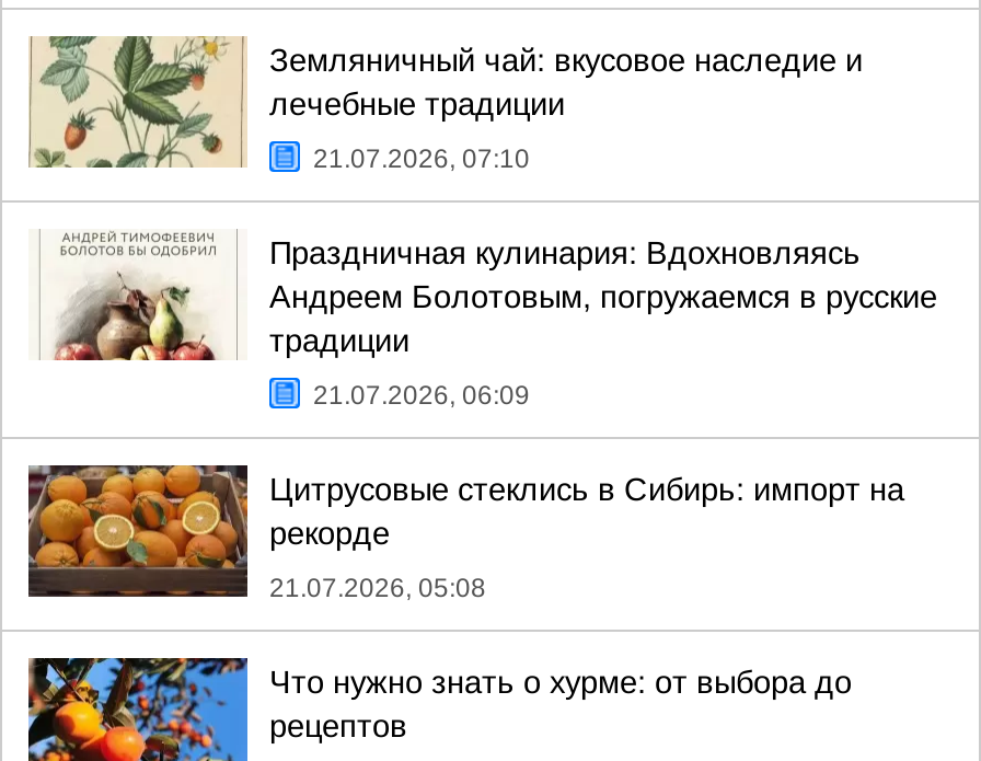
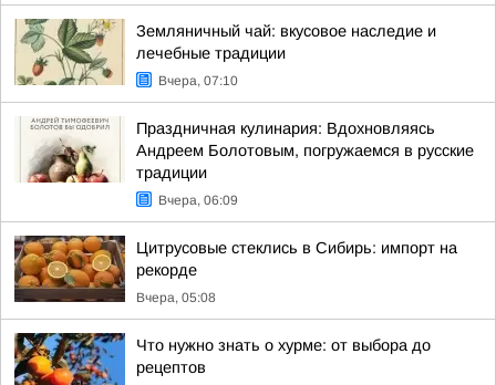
- 21.07.2026, 07:10
+ Вчера, 07:10

- 21.07.2026, 06:09
+ Вчера, 06:09

- 21.07.2026, 05:08
+ Вчера, 05:08
